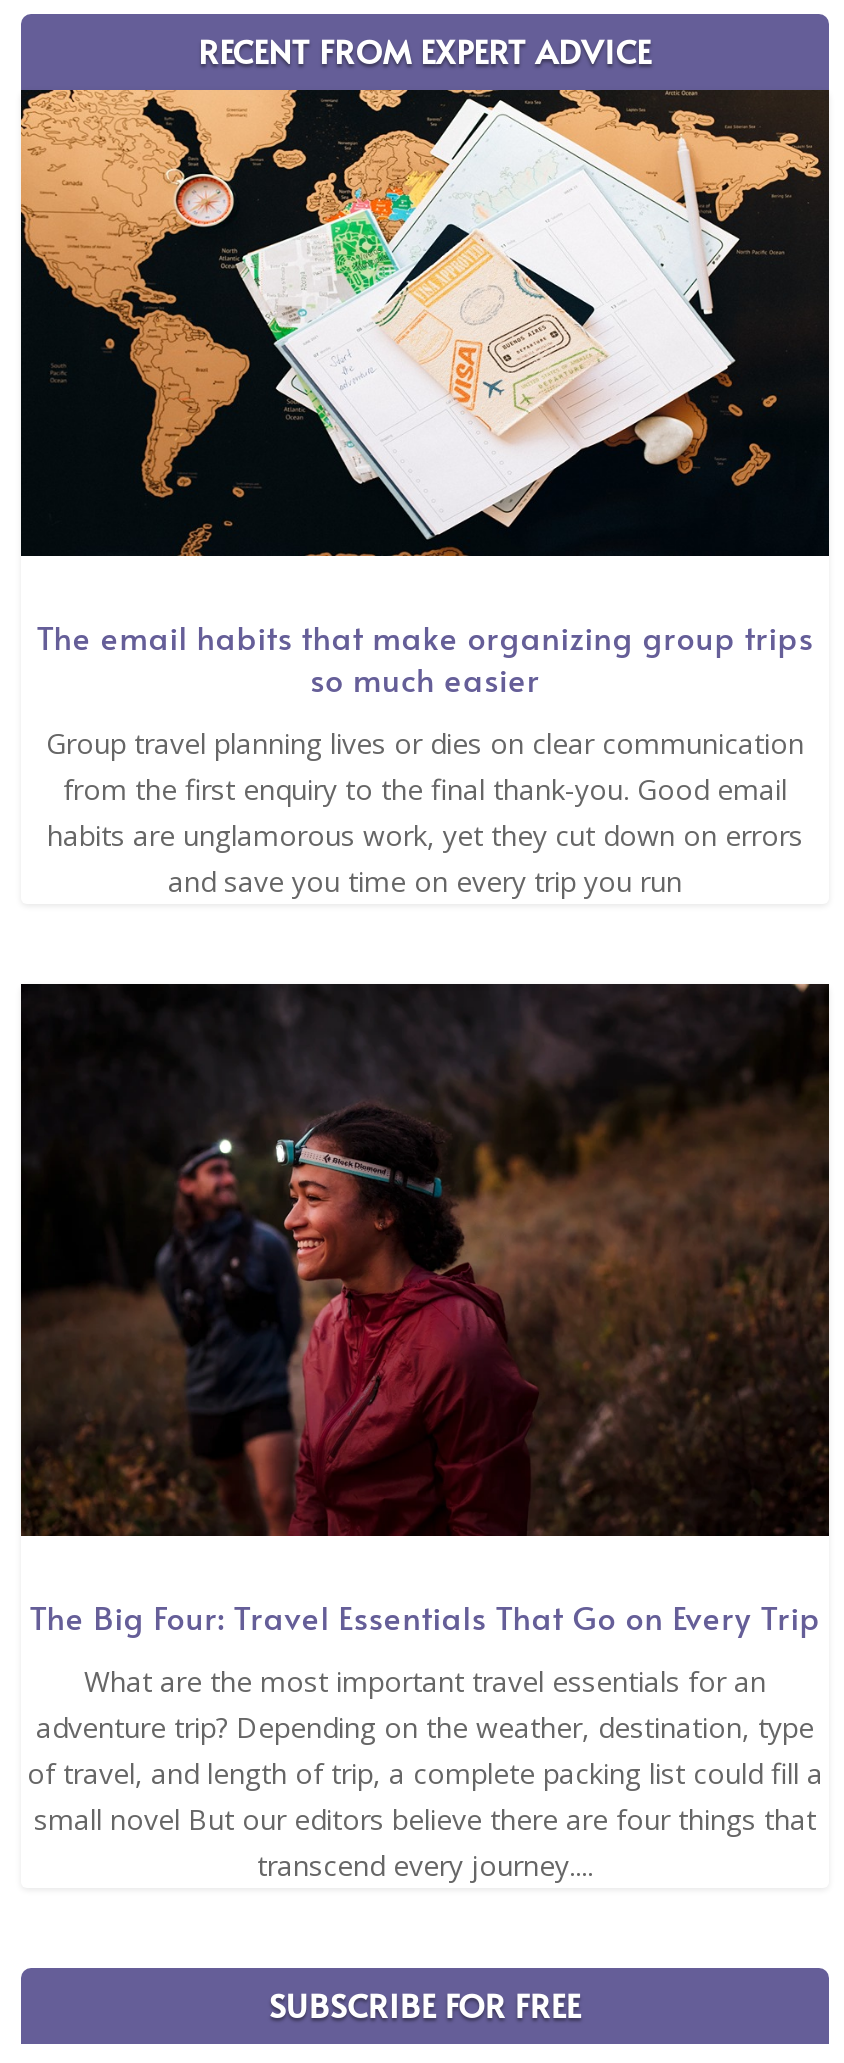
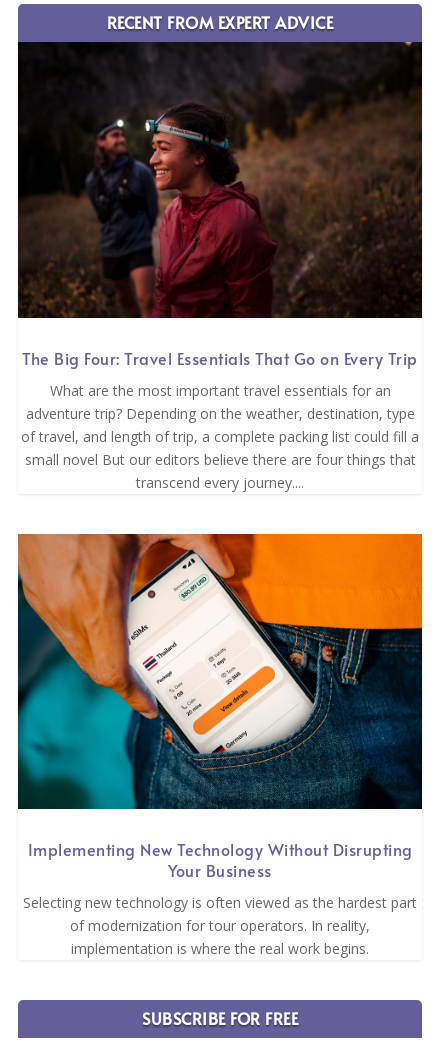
- [image]
- The email habits that make organizing group trips
- so much easier
- Group travel planning lives or dies on clear communication
- from the first enquiry to the final thank-you. Good email
- habits are unglamorous work, yet they cut down on errors
- and save you time on every trip you run

moved up: [image] | The Big Four: Travel Essentials That Go on Every Trip | What are the most important travel essentials for an | adventure trip? Depending on the weather, destination, type | of travel, and length of trip, a complete packing list could fill a | small novel But our editors believe there are four things that | transcend every journey....

+ [image]
+ Implementing New Technology Without Disrupting
+ Your Business
+ Selecting new technology is often viewed as the hardest part
+ of modernization for tour operators. In reality,
+ implementation is where the real work begins.
